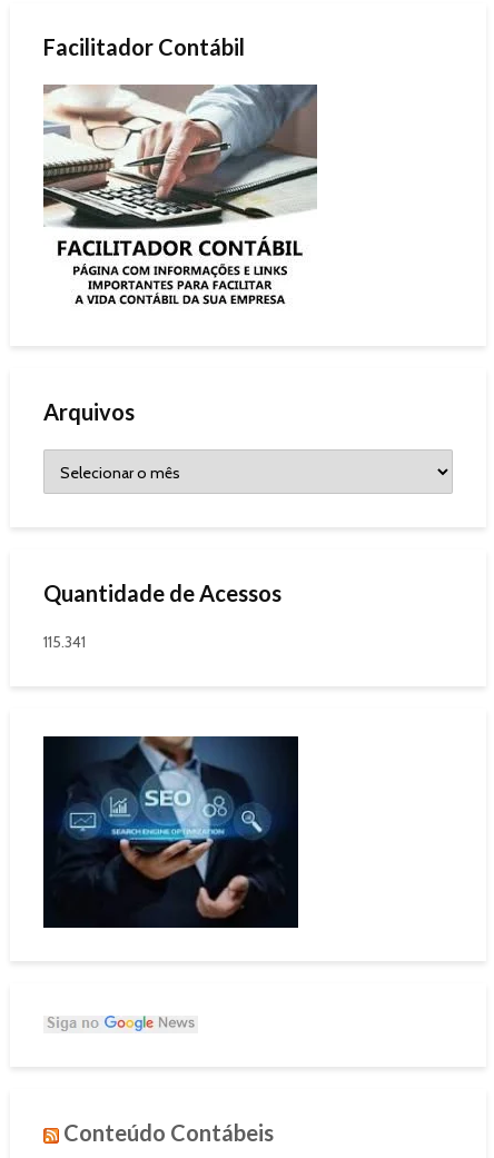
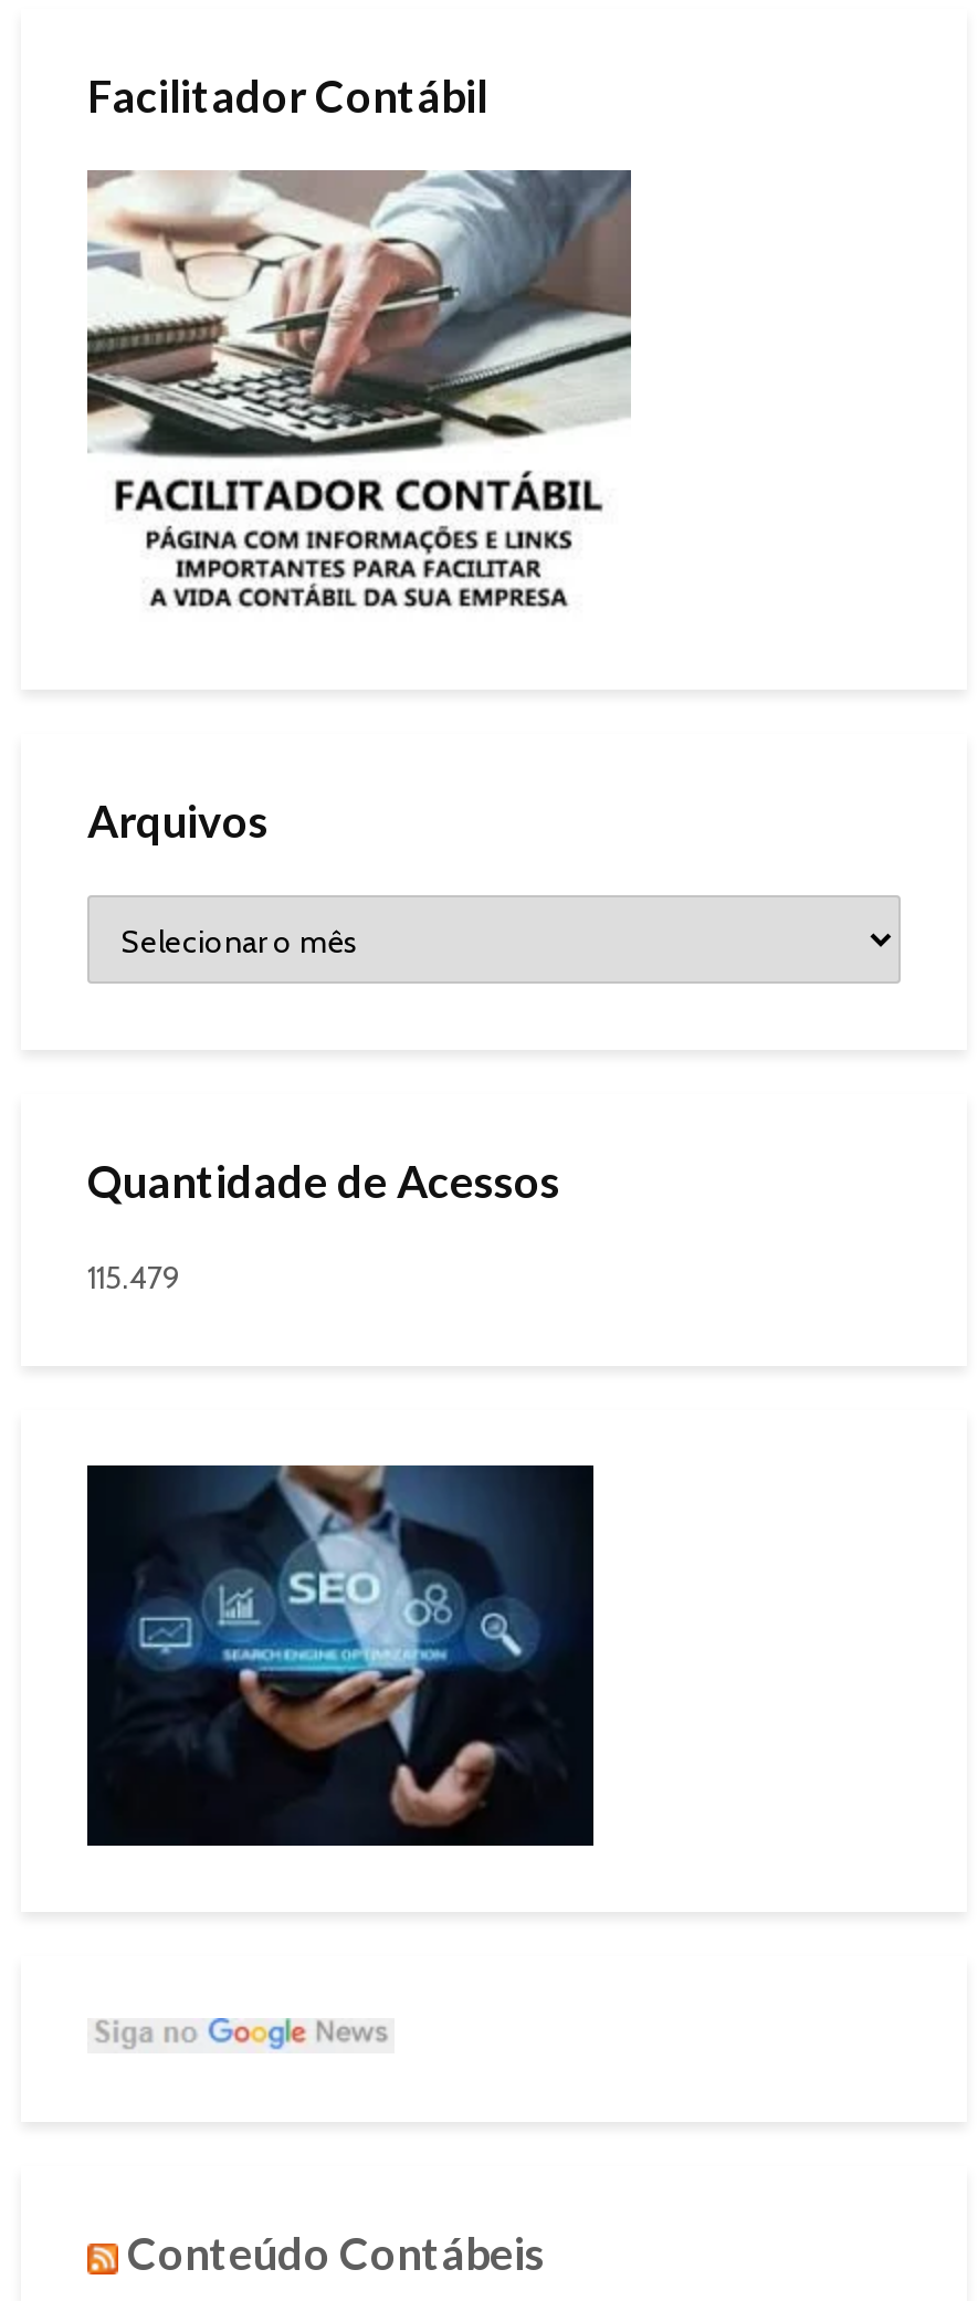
- 115.341
+ 115.479
